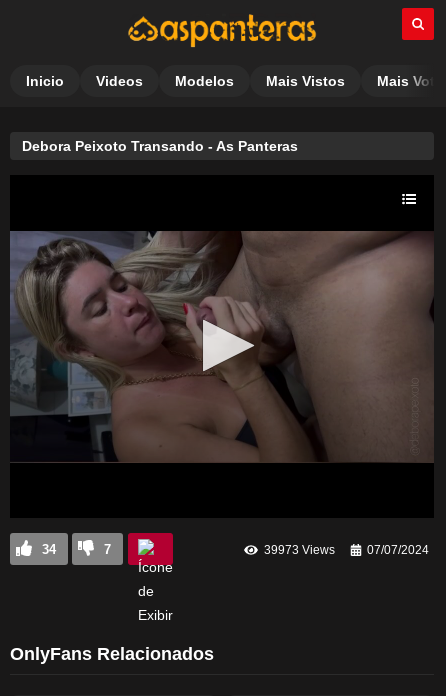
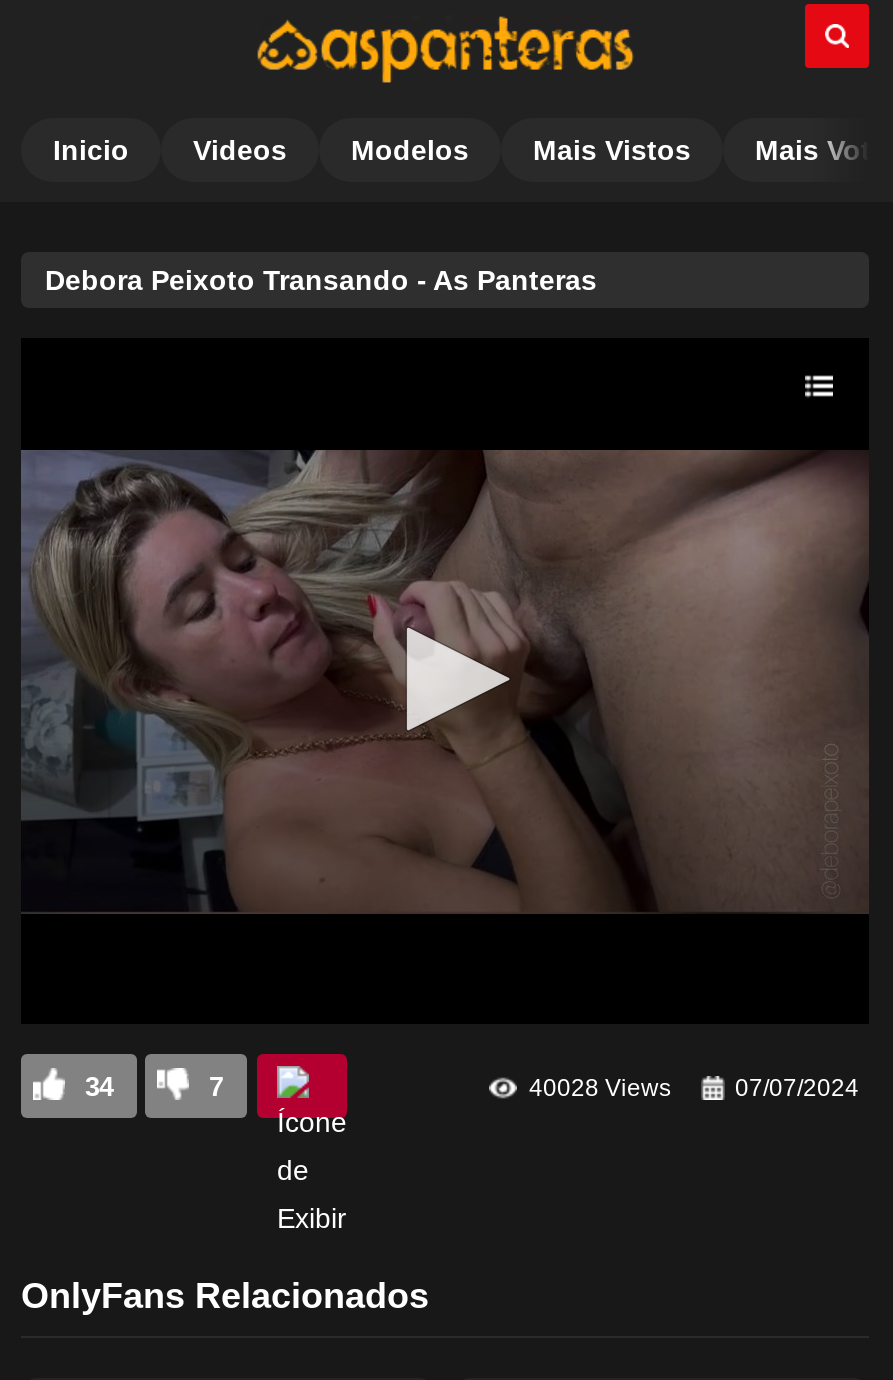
- 39973 Views
+ 40028 Views
